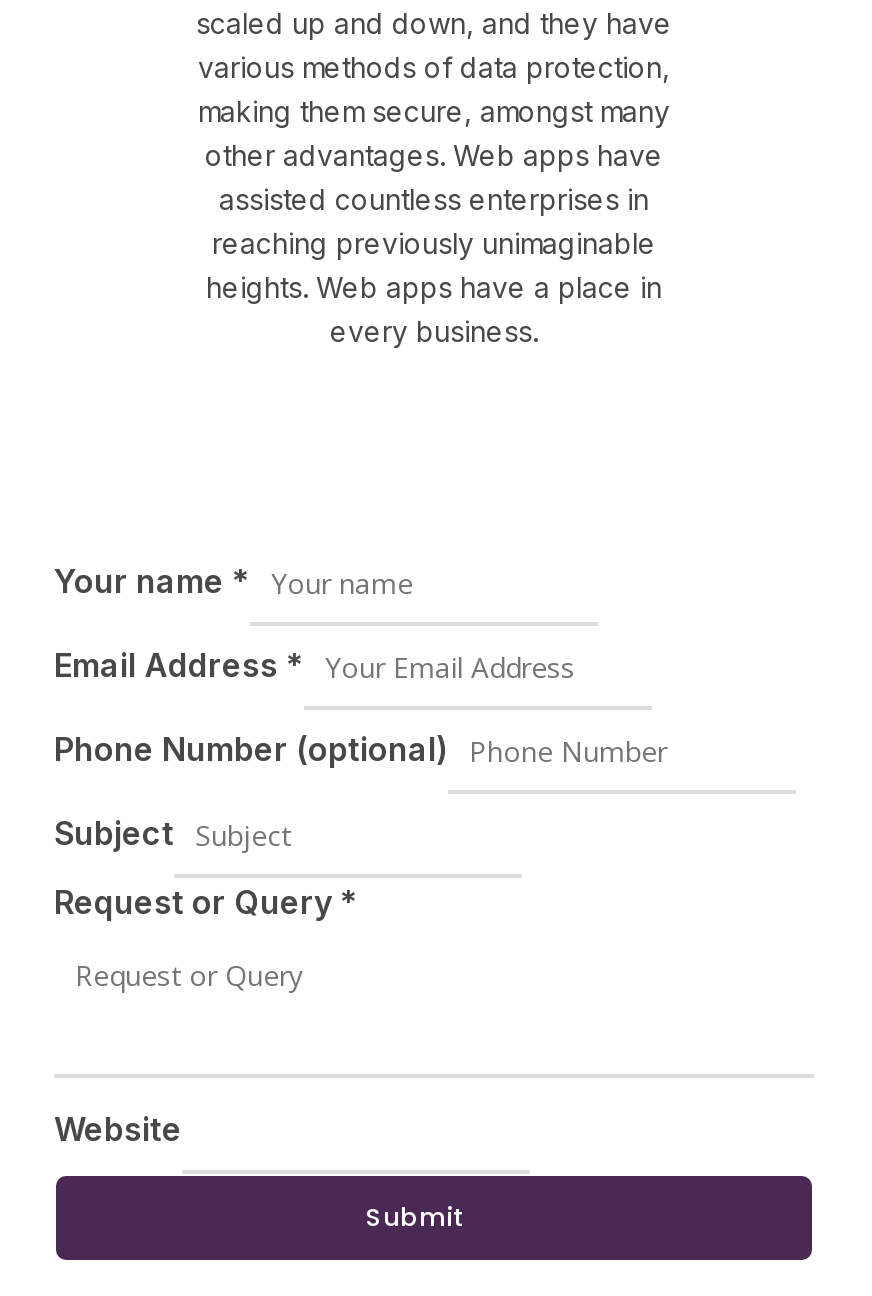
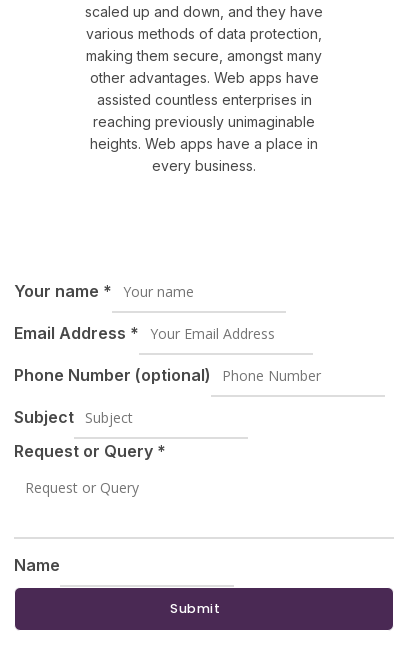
- Website
+ Name
